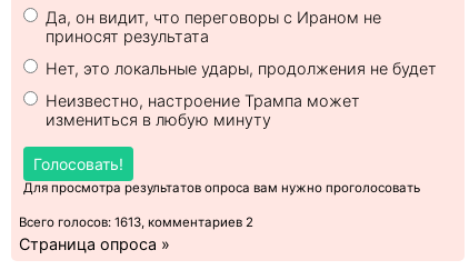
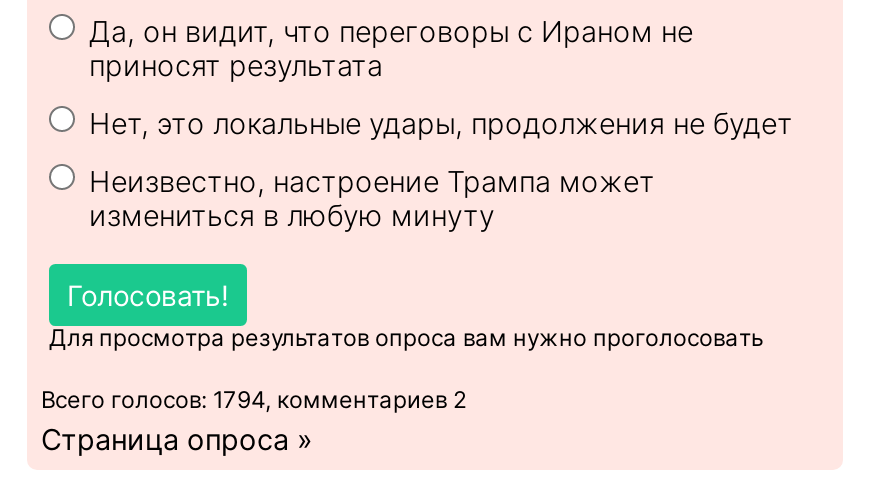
- Всего голосов: 1613, комментариев 2
+ Всего голосов: 1794, комментариев 2
